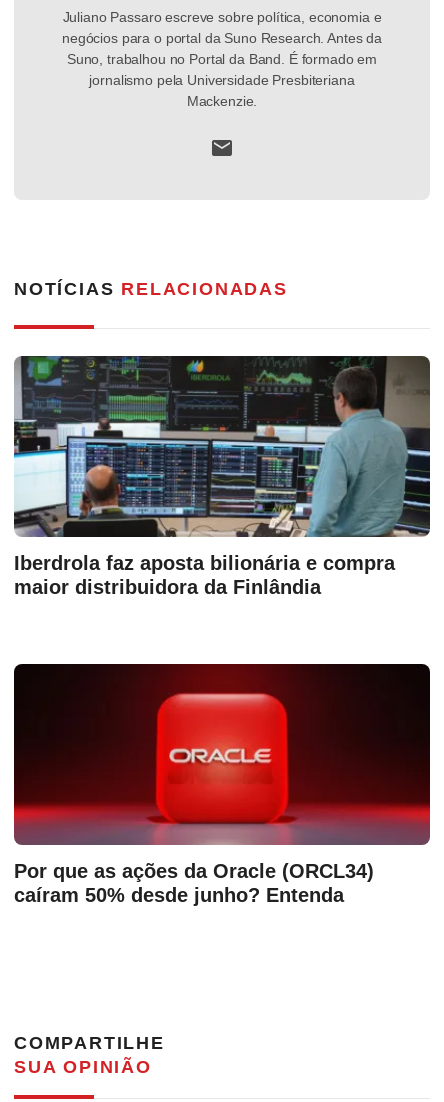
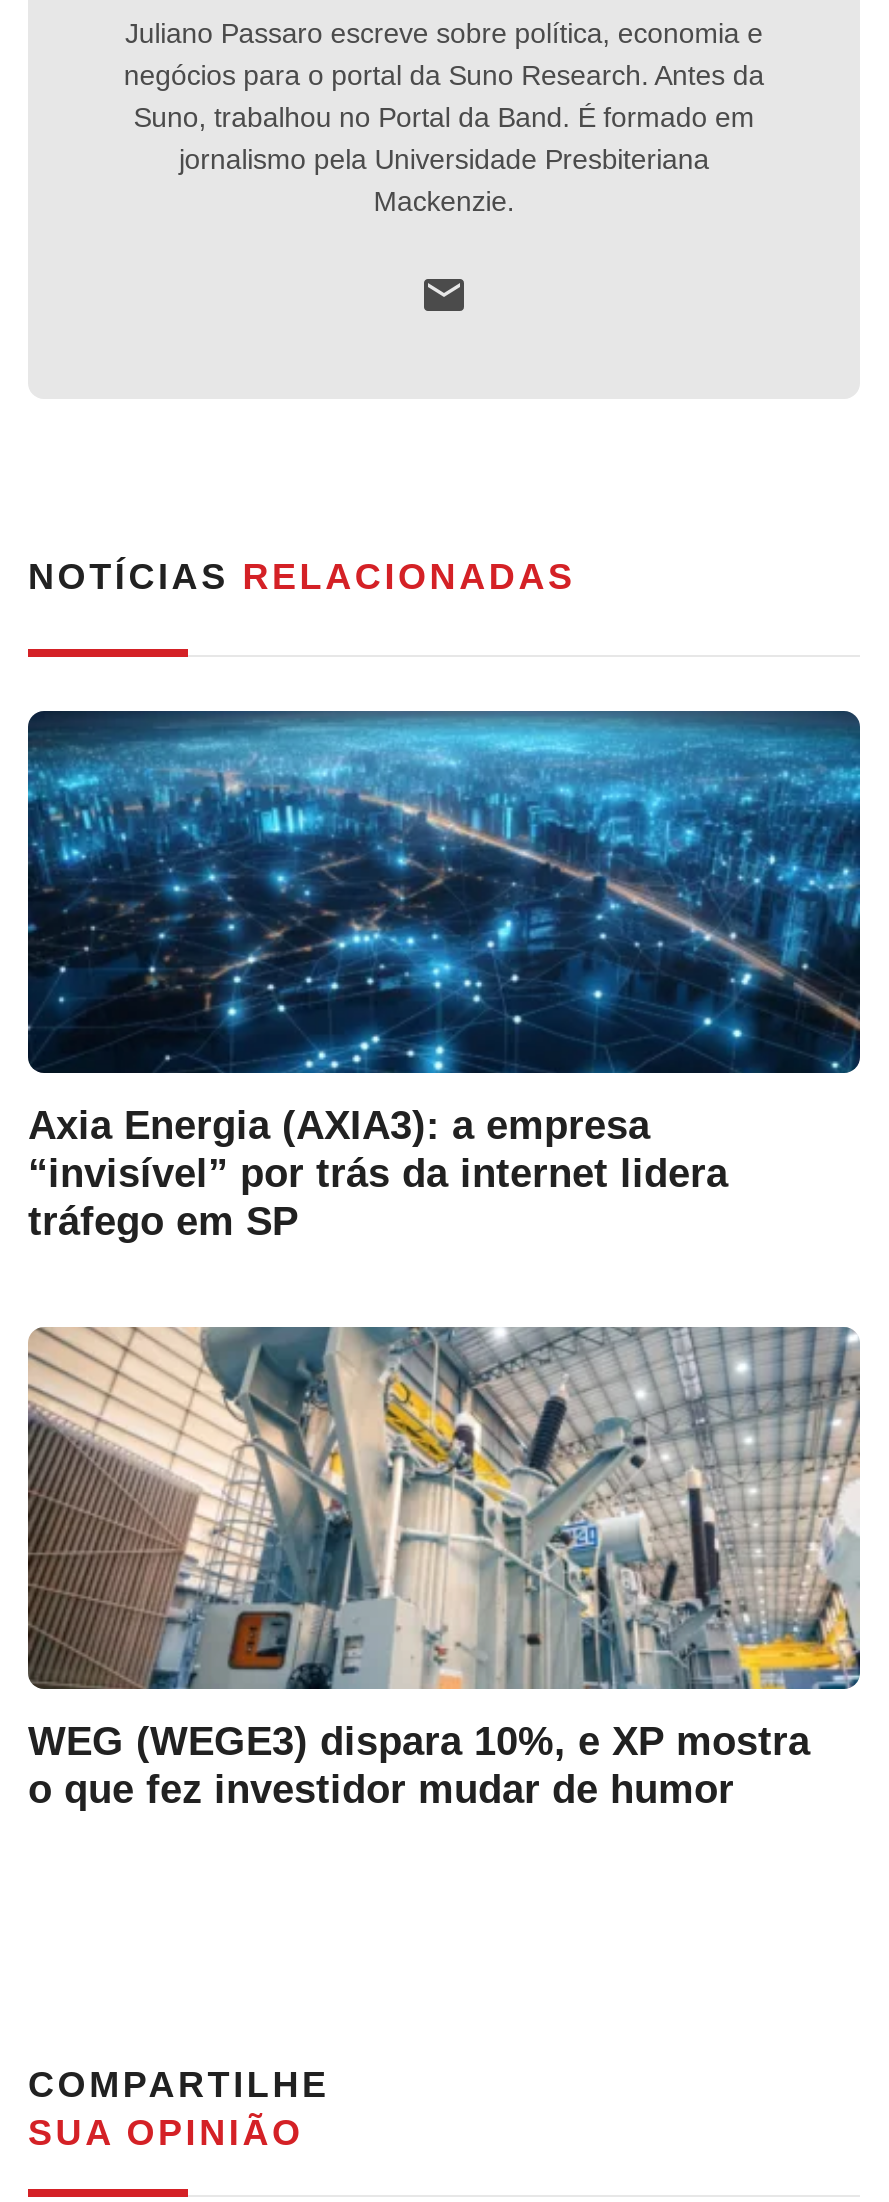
- [image]
- Iberdrola faz aposta bilionária e compra
- maior distribuidora da Finlândia
+ [image]
+ Axia Energia (AXIA3): a empresa
+ “invisível” por trás da internet lidera
+ tráfego em SP

- [image]
- Por que as ações da Oracle (ORCL34)
- caíram 50% desde junho? Entenda
+ [image]
+ WEG (WEGE3) dispara 10%, e XP mostra
+ o que fez investidor mudar de humor
